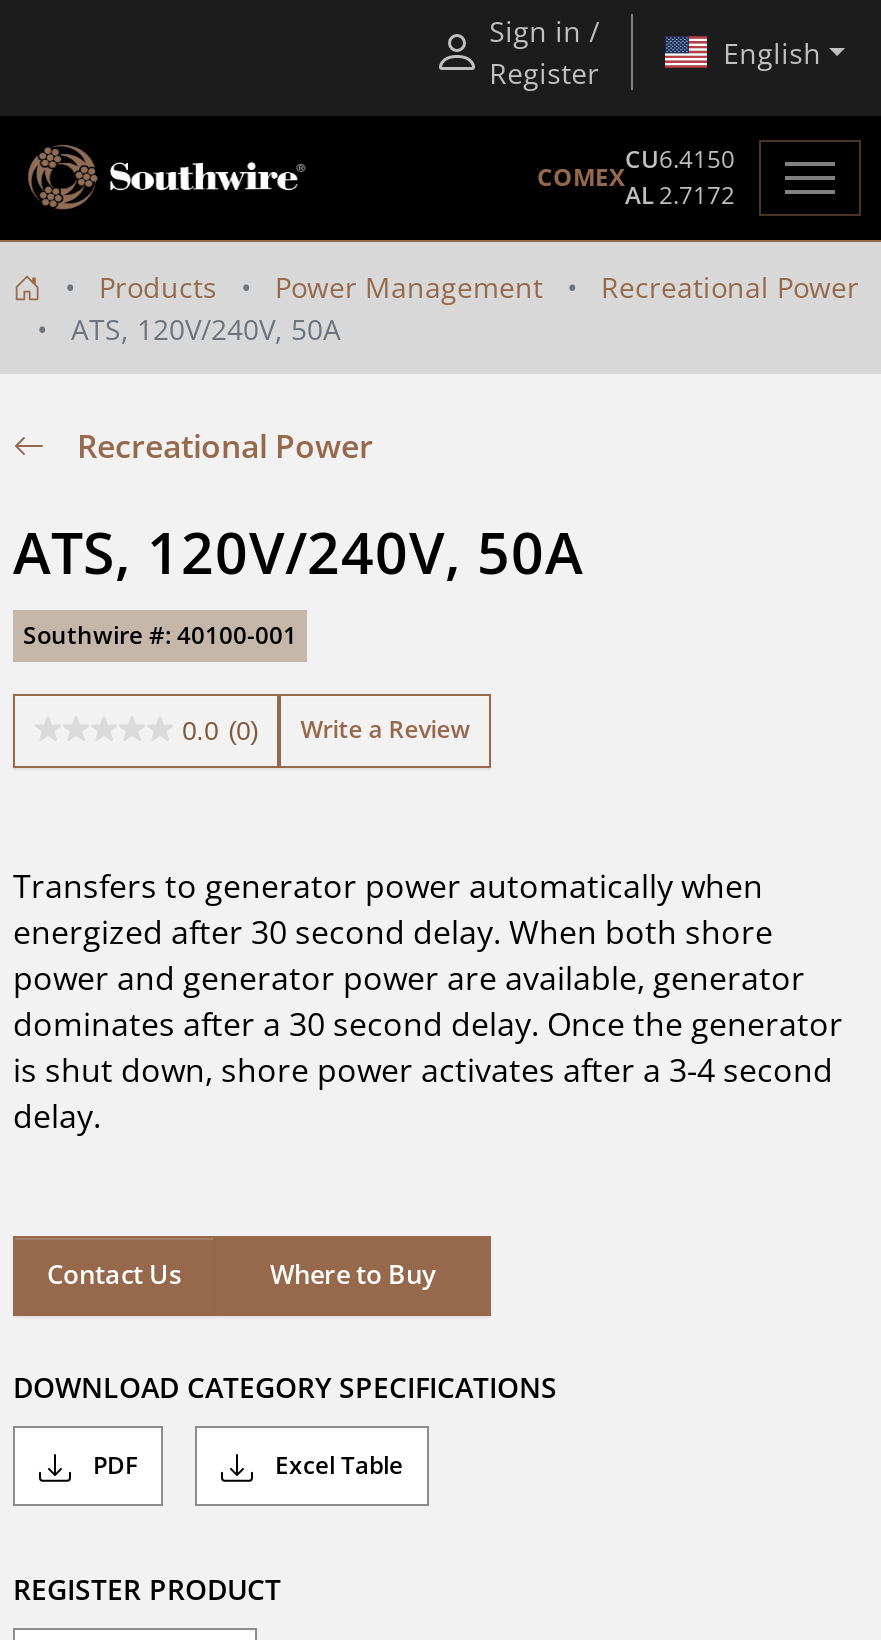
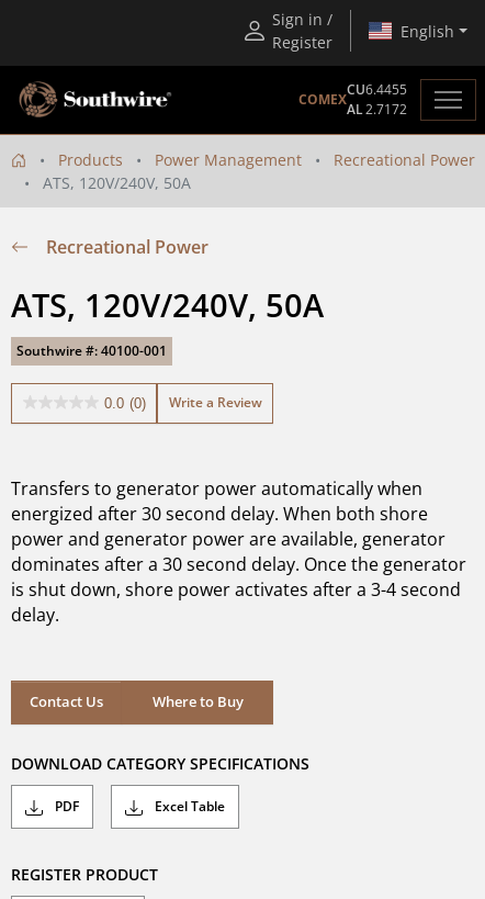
- CU6.4150
+ CU6.4455
